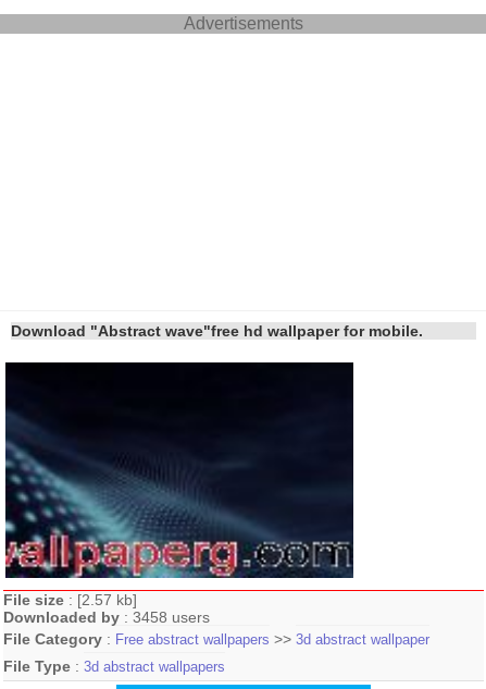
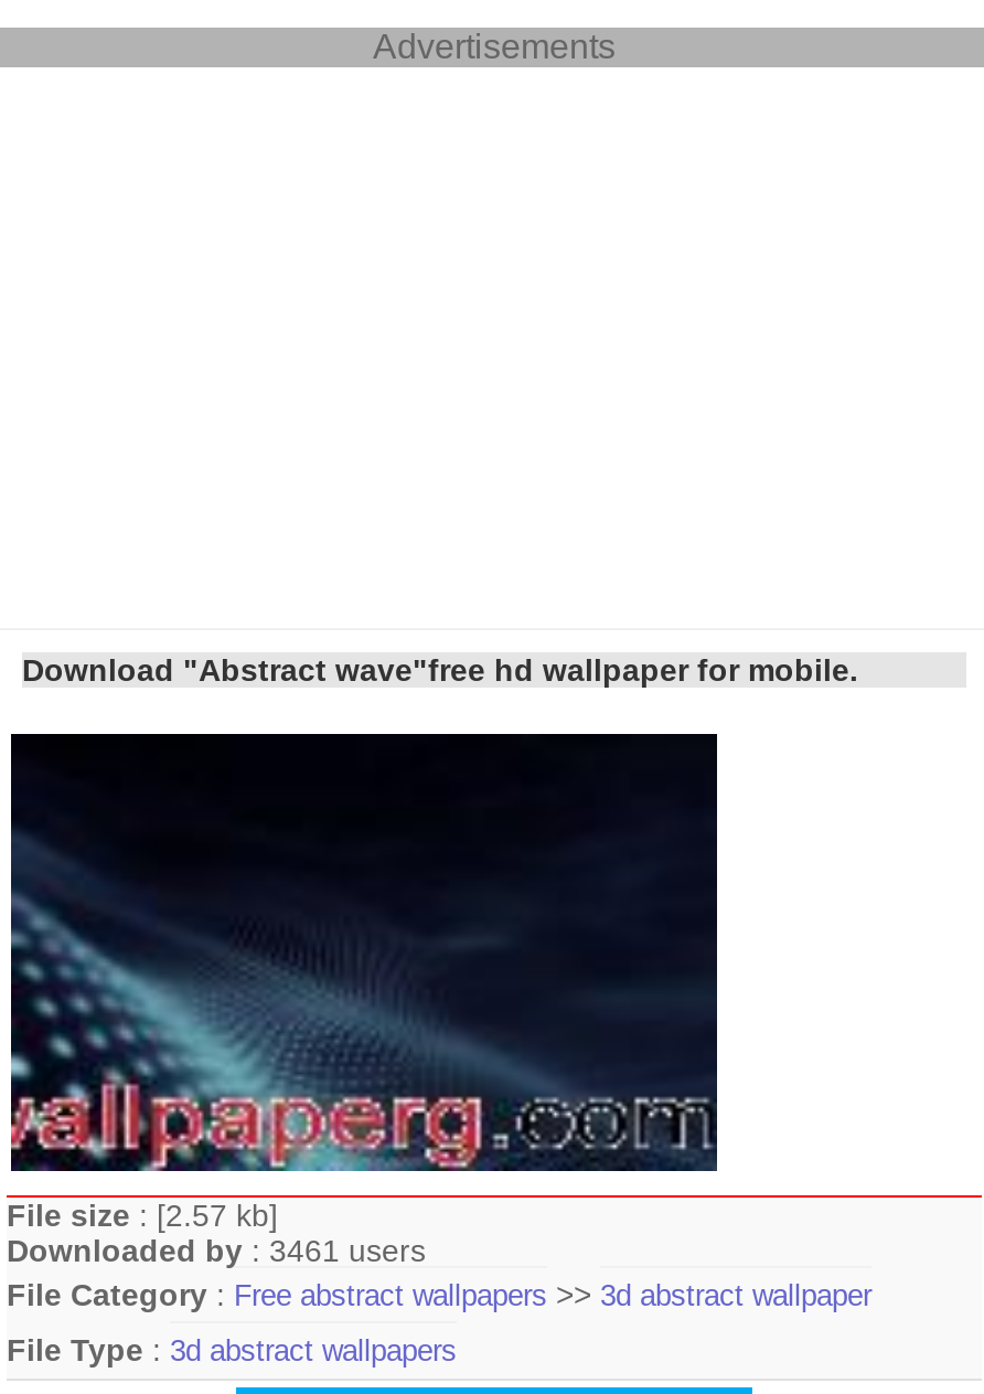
- Downloaded by: 3458 users
+ Downloaded by: 3461 users
